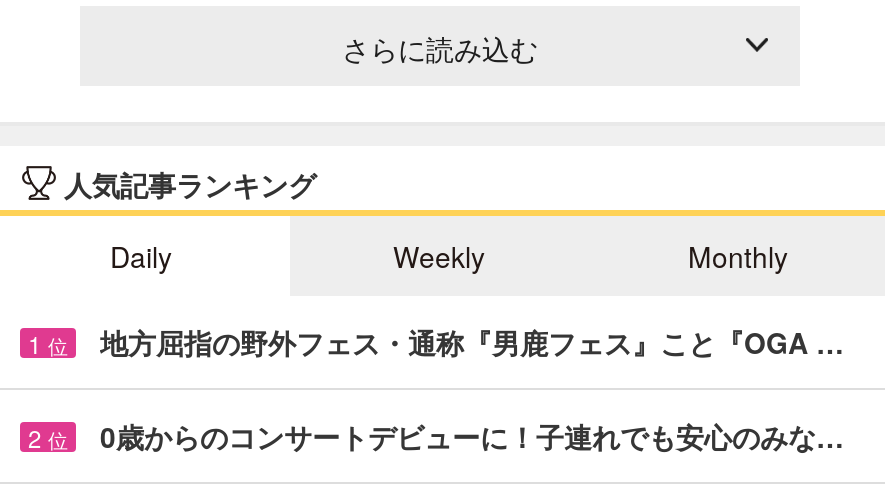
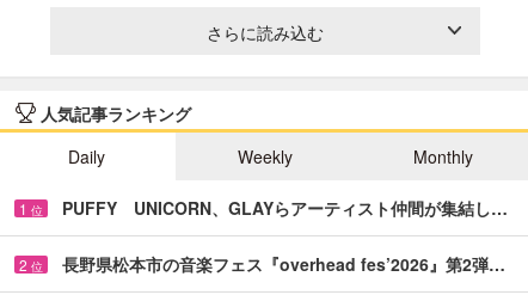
- 地方屈指の野外フェス・通称『男鹿フェス』こと『OGA …
+ PUFFY UNICORN、GLAYらアーティスト仲間が集結し…

- 0歳からのコンサートデビューに！子連れでも安心のみな…
+ 長野県松本市の音楽フェス『overhead fes’2026』第2弾…
